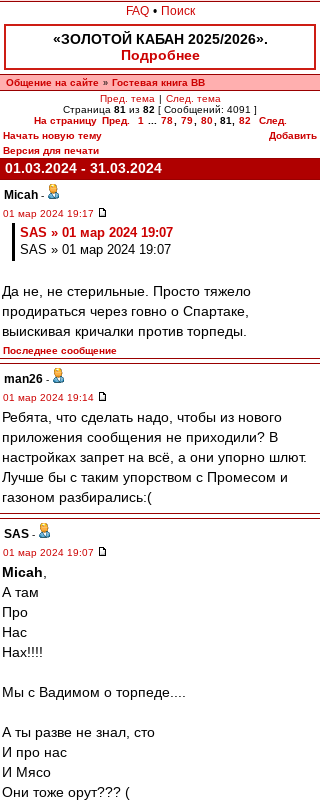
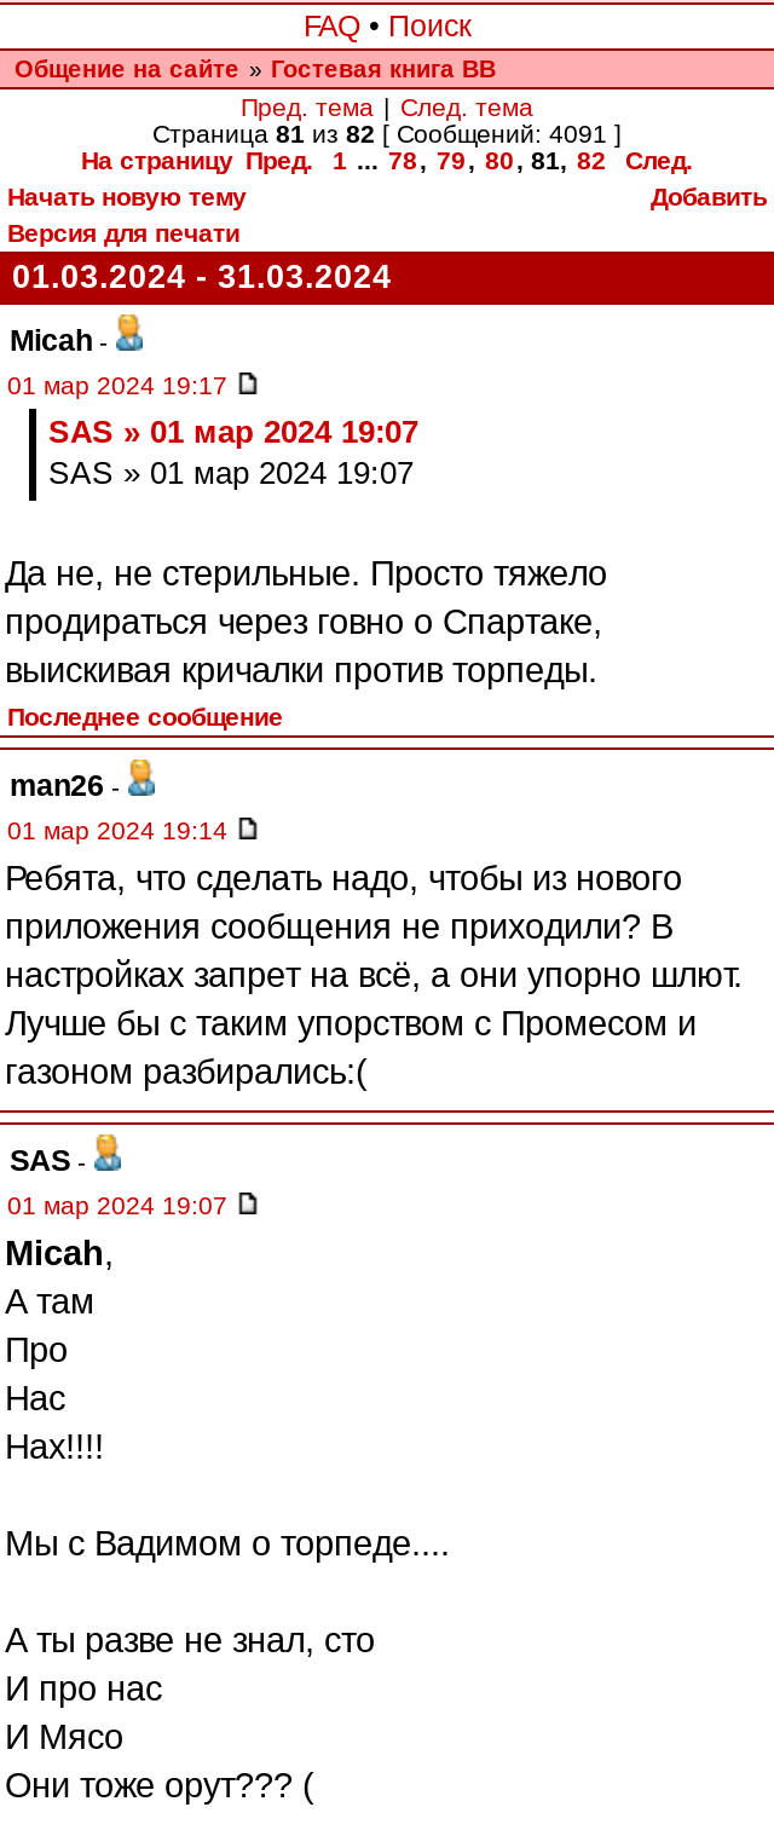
- «ЗОЛОТОЙ КАБАН 2025/2026».
- Подробнее
